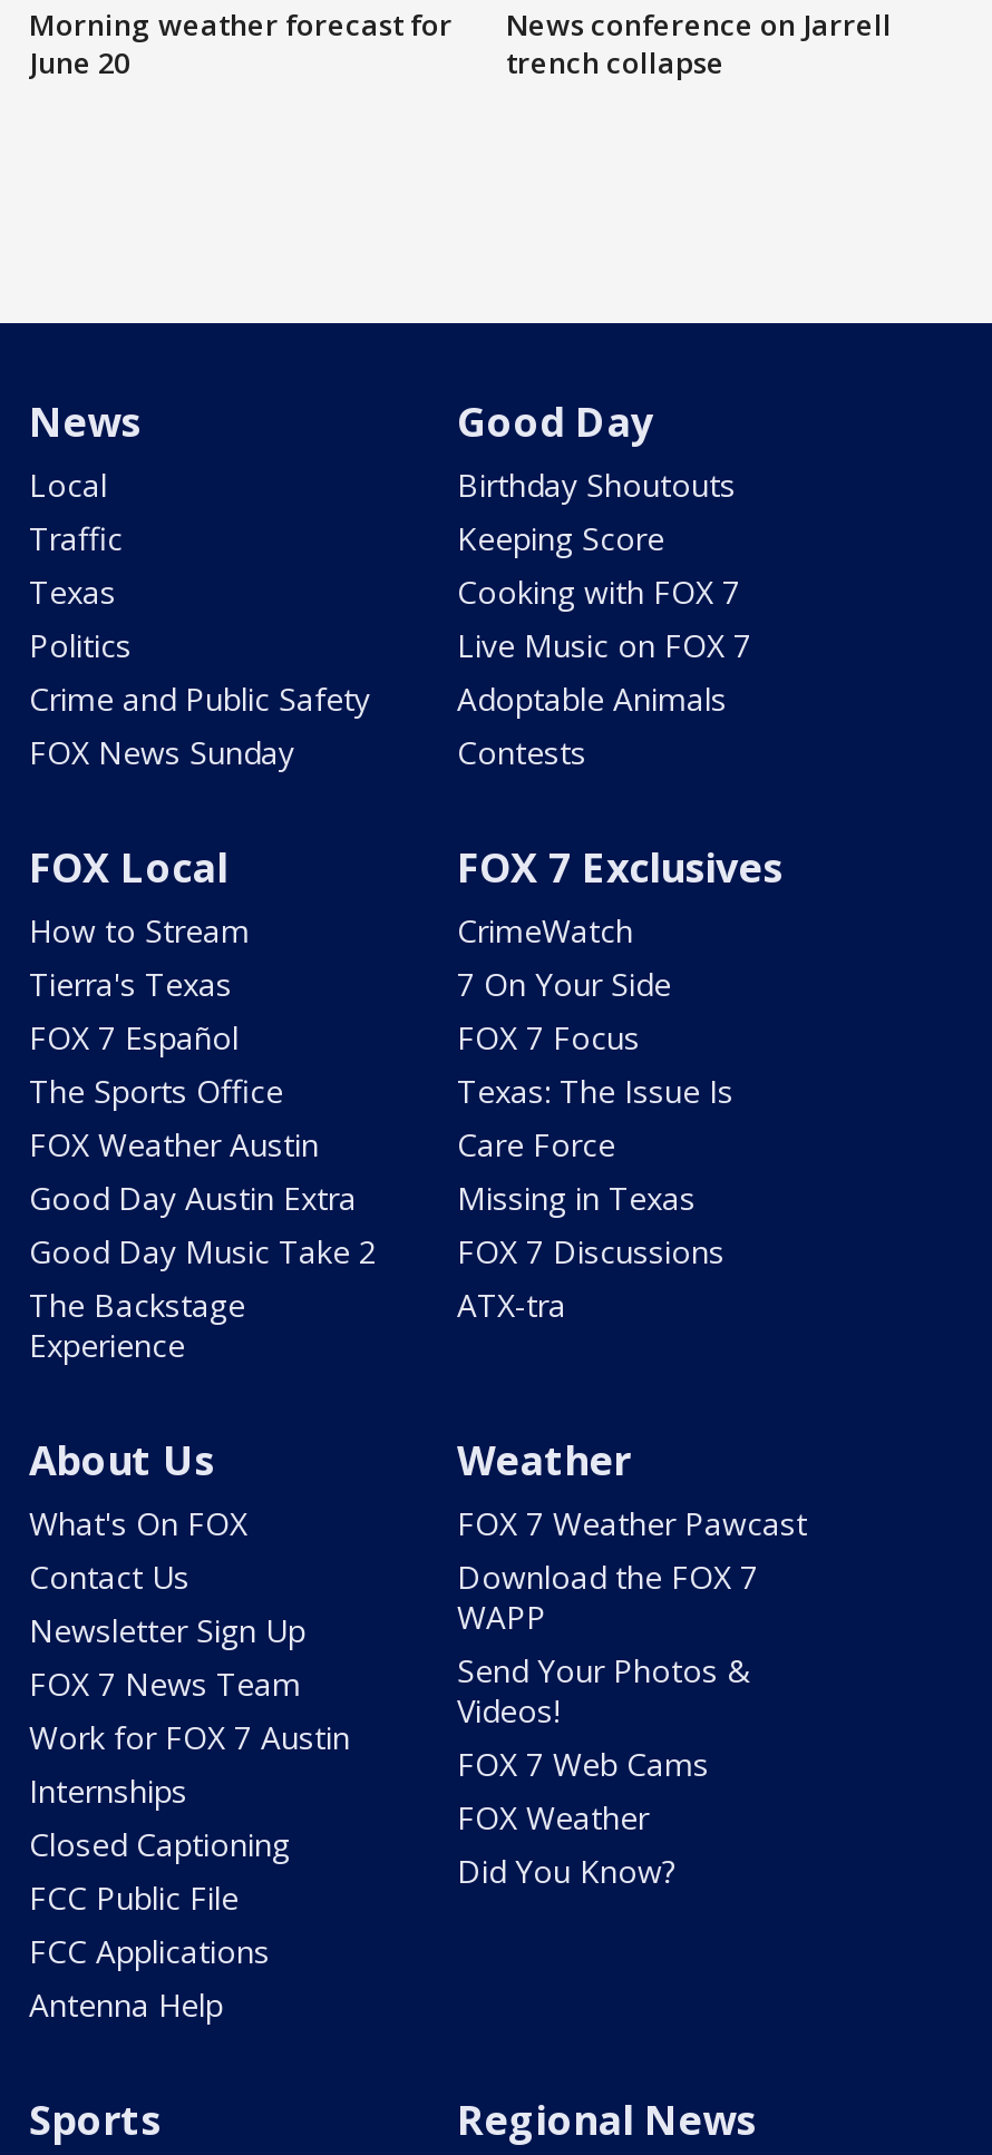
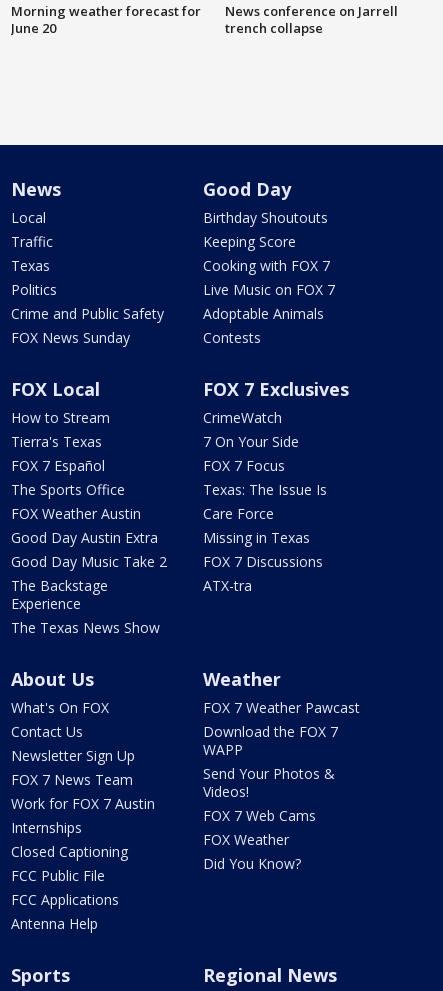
+ The Texas News Show
